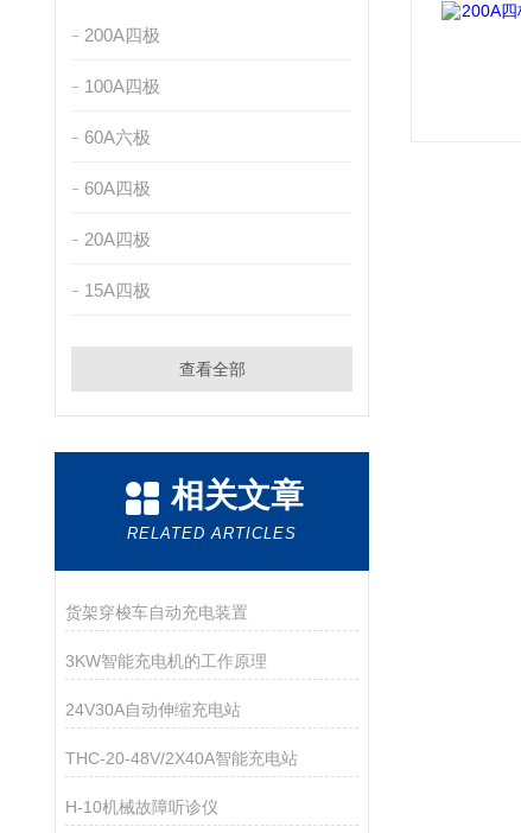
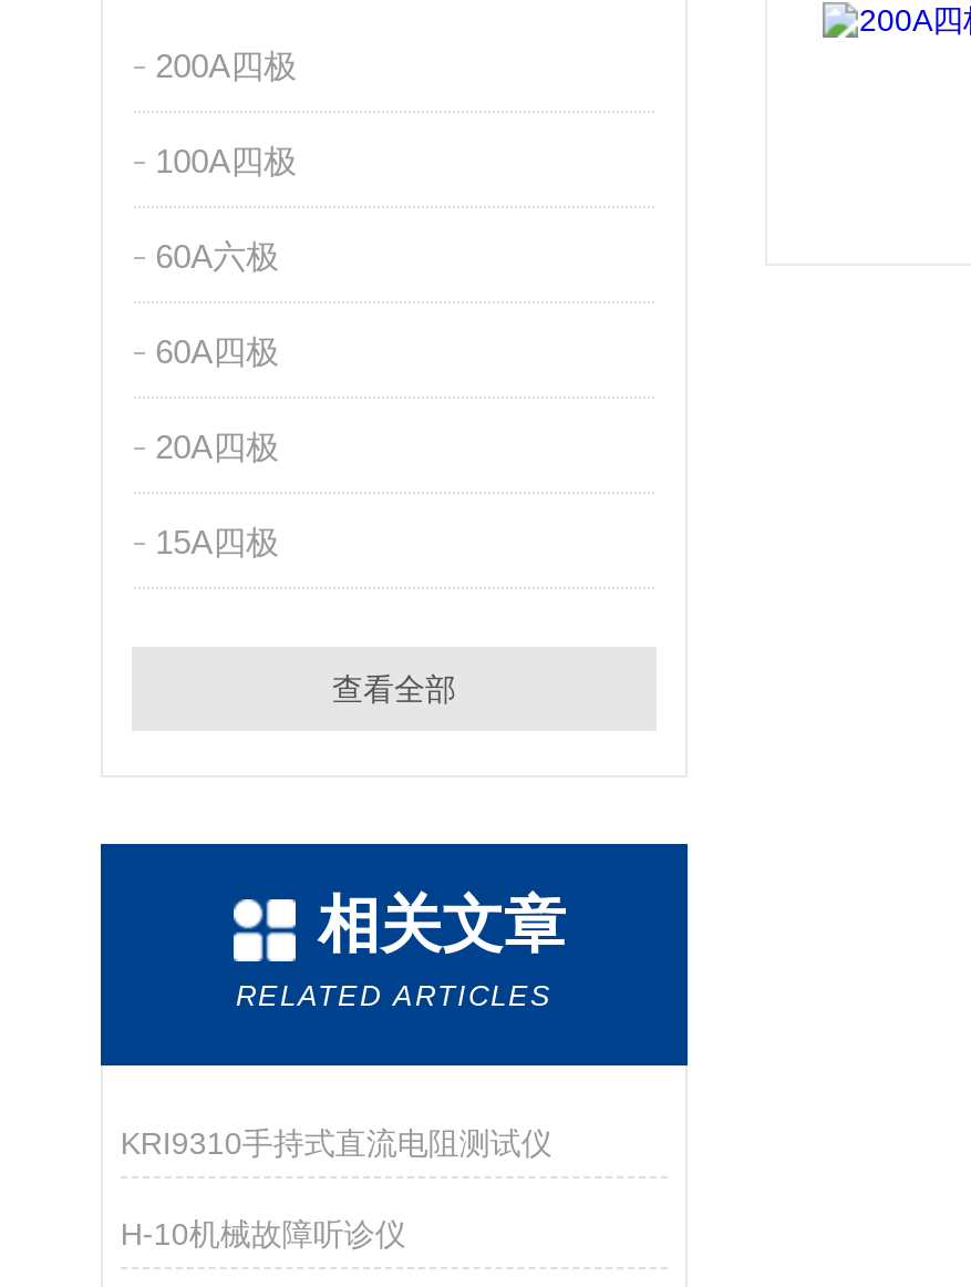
- 货架穿梭车自动充电装置
- 3KW智能充电机的工作原理
- 24V30A自动伸缩充电站
- THC-20-48V/2X40A智能充电站
+ KRI9310手持式直流电阻测试仪
